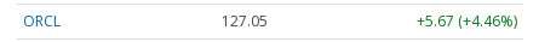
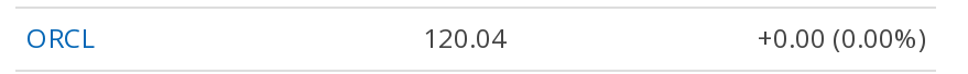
- 127.05
+ 120.04

- +5.67 (+4.46%)
+ +0.00 (0.00%)
